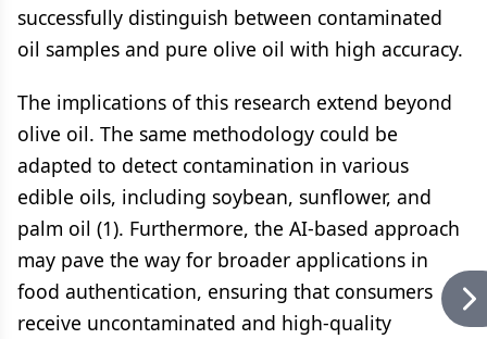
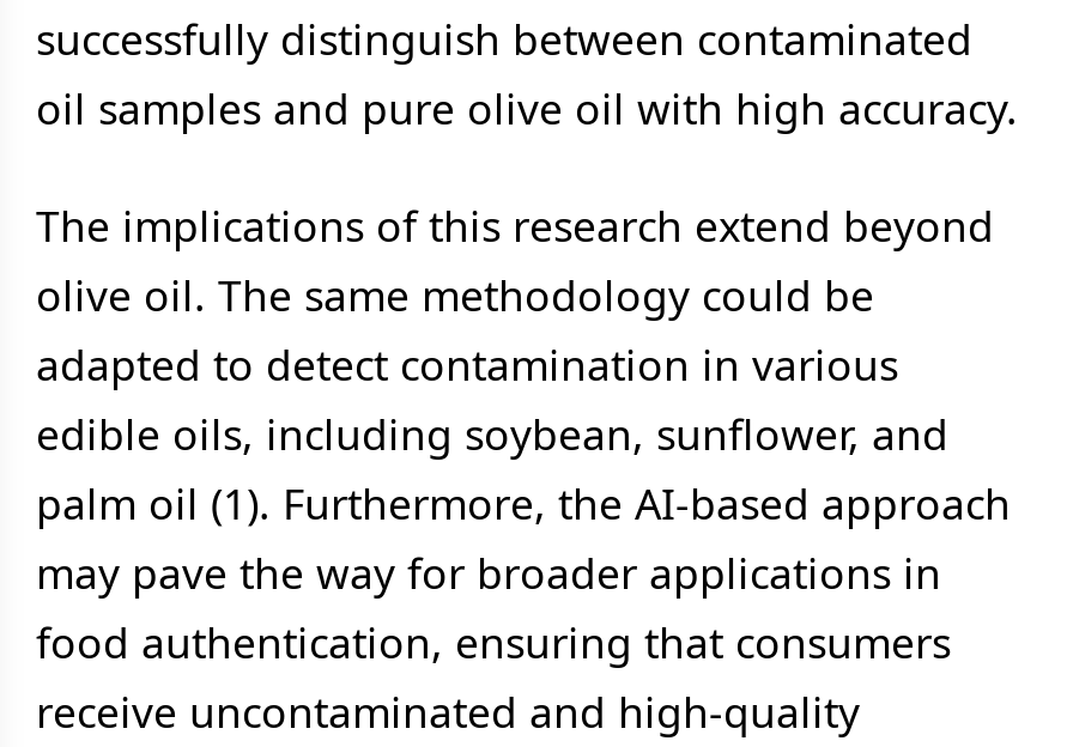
- [image]
